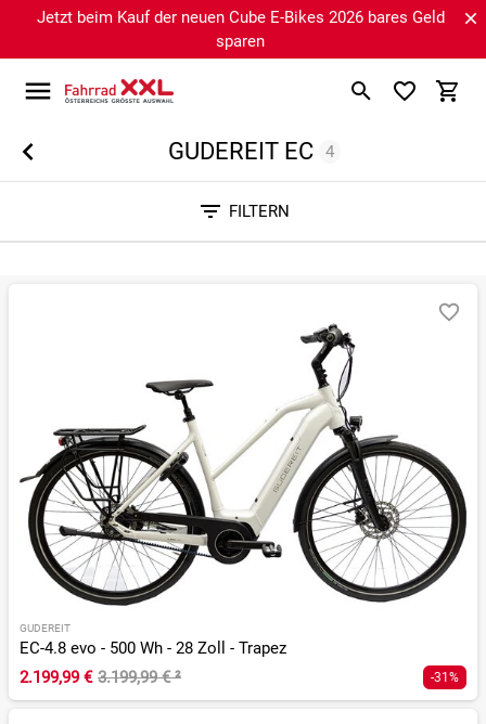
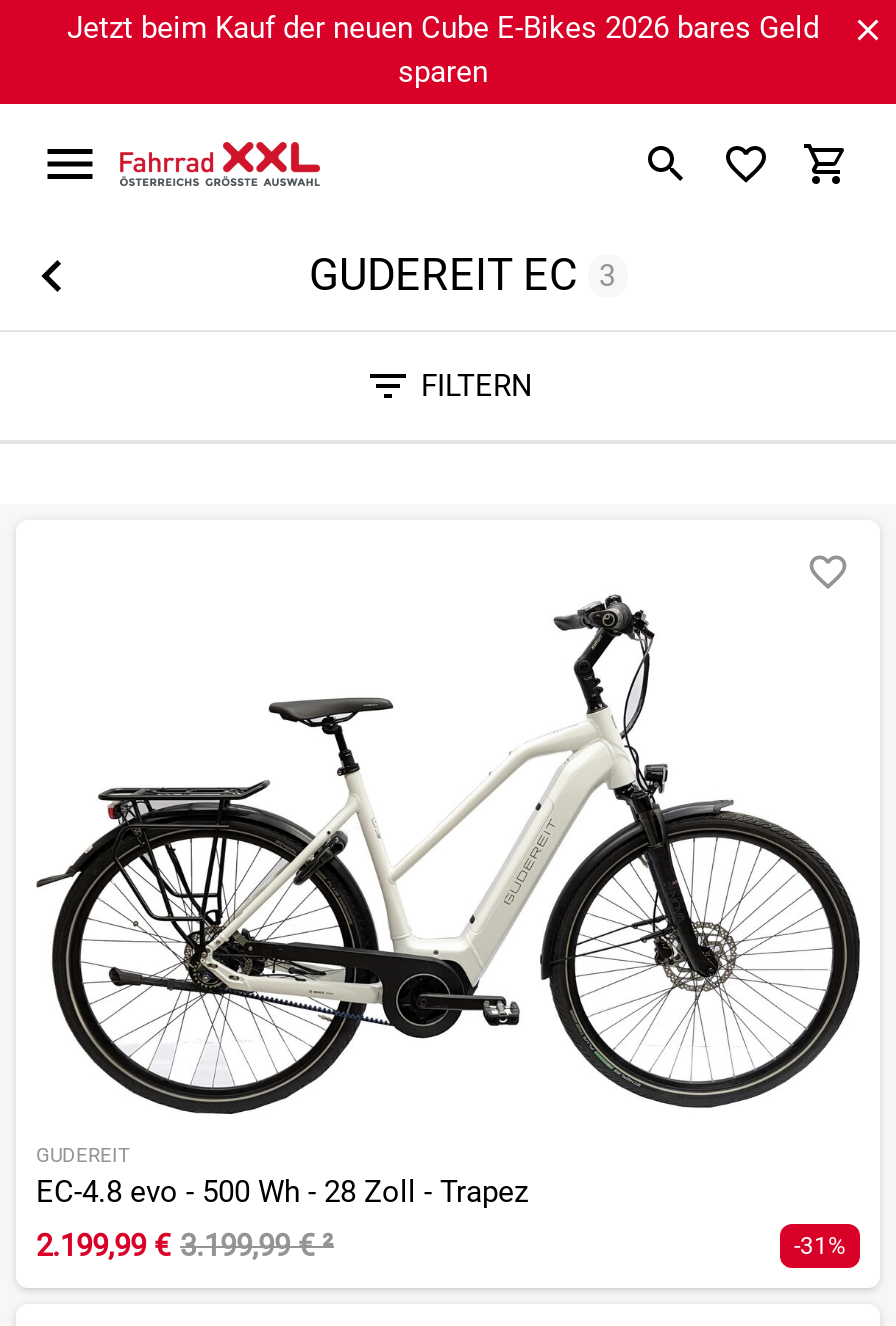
- GUDEREIT EC 4
+ GUDEREIT EC 3
